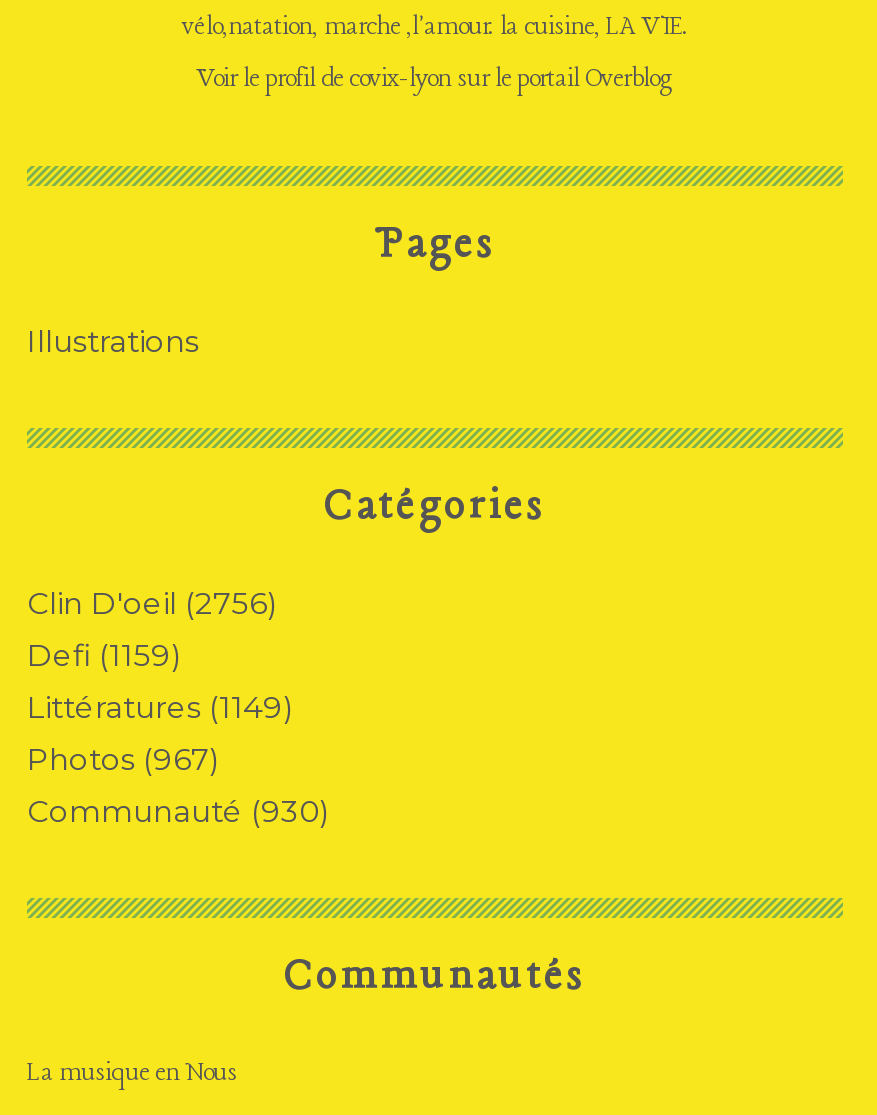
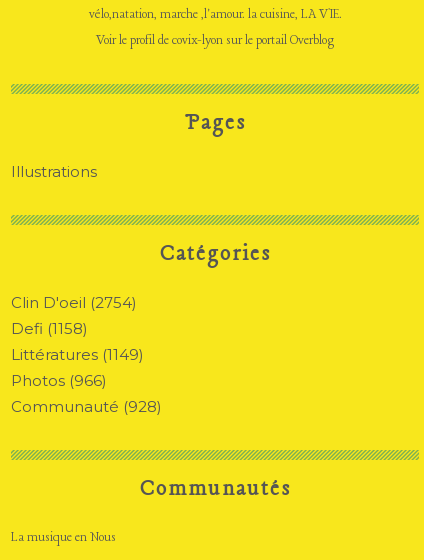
- Clin D'oeil (2756)
+ Clin D'oeil (2754)

- Defi (1159)
+ Defi (1158)

- Photos (967)
+ Photos (966)

- Communauté (930)
+ Communauté (928)
